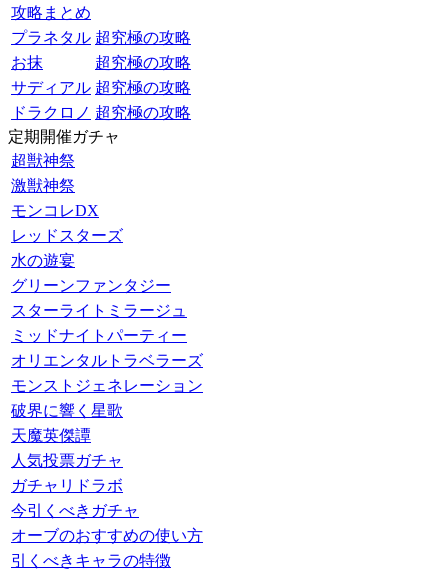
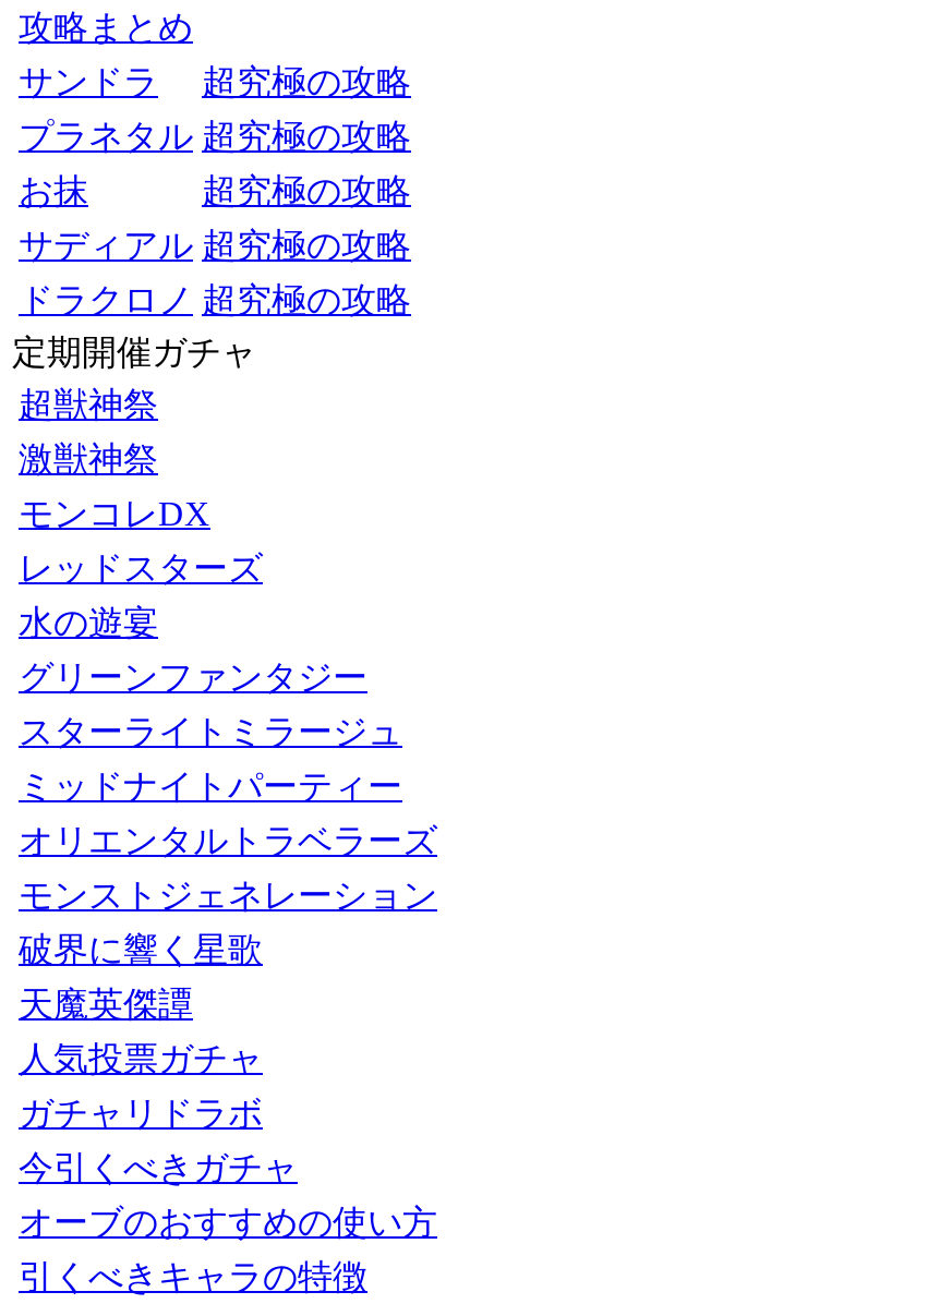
+ サンドラ
+ 超究極の攻略
